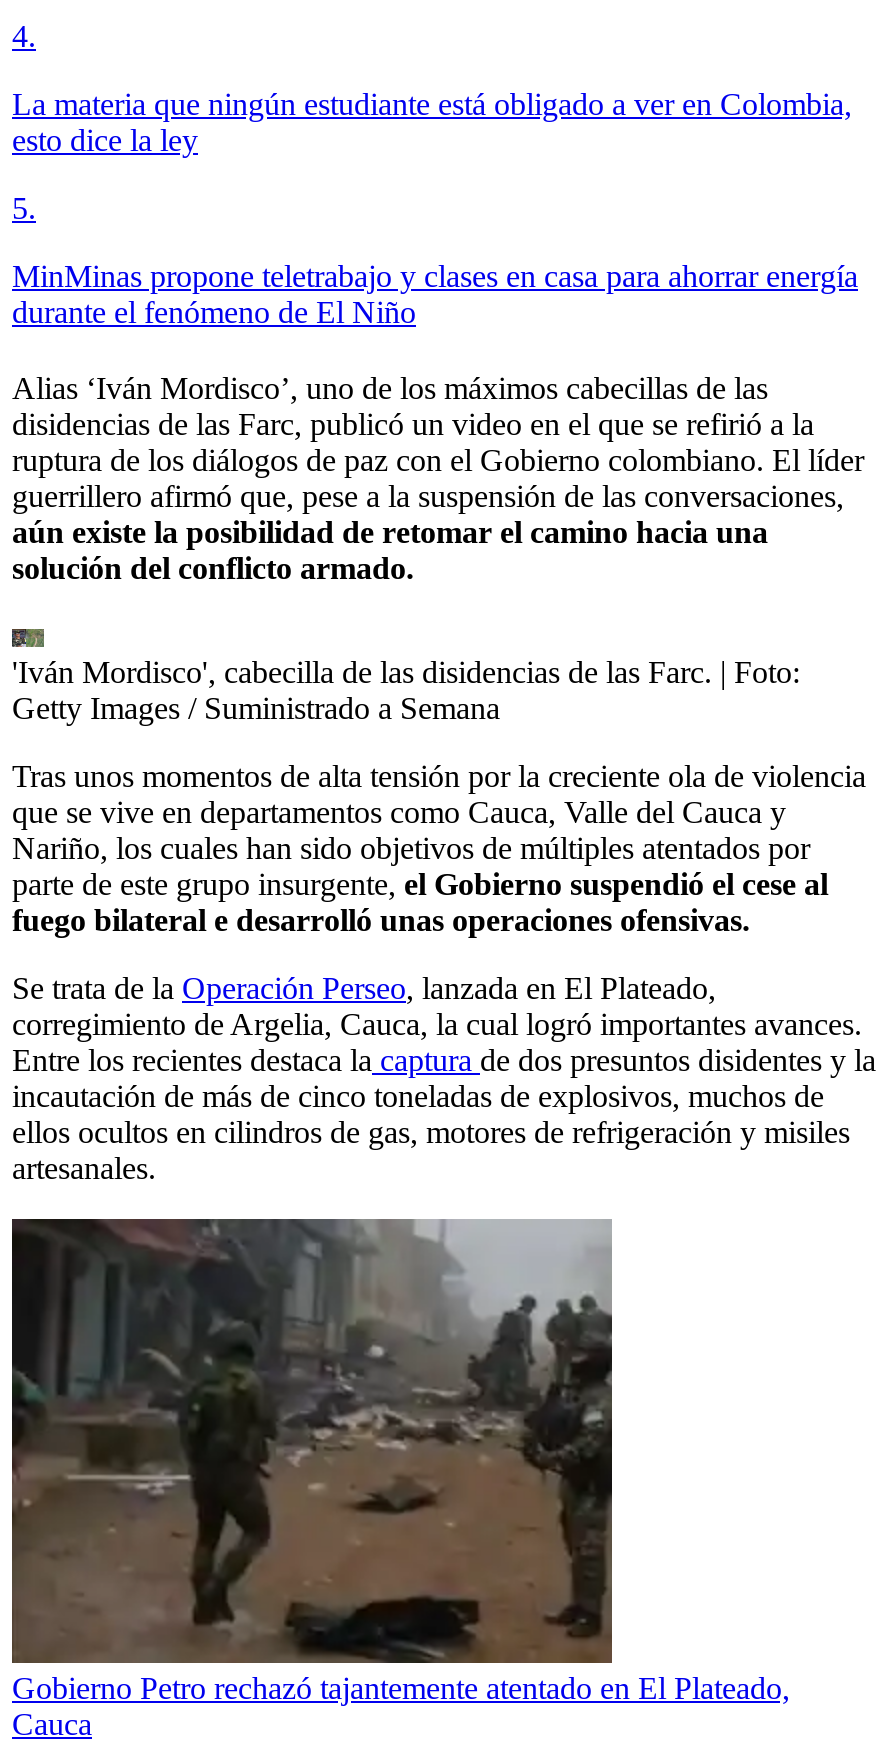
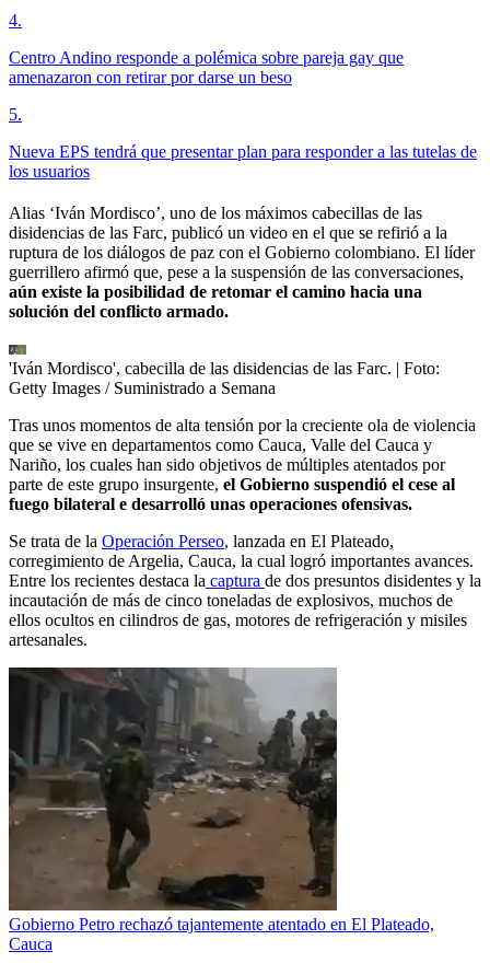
- La materia que ningún estudiante está obligado a ver en Colombia,
- esto dice la ley
+ Centro Andino responde a polémica sobre pareja gay que
+ amenazaron con retirar por darse un beso

- MinMinas propone teletrabajo y clases en casa para ahorrar energía
- durante el fenómeno de El Niño
+ Nueva EPS tendrá que presentar plan para responder a las tutelas de
+ los usuarios
